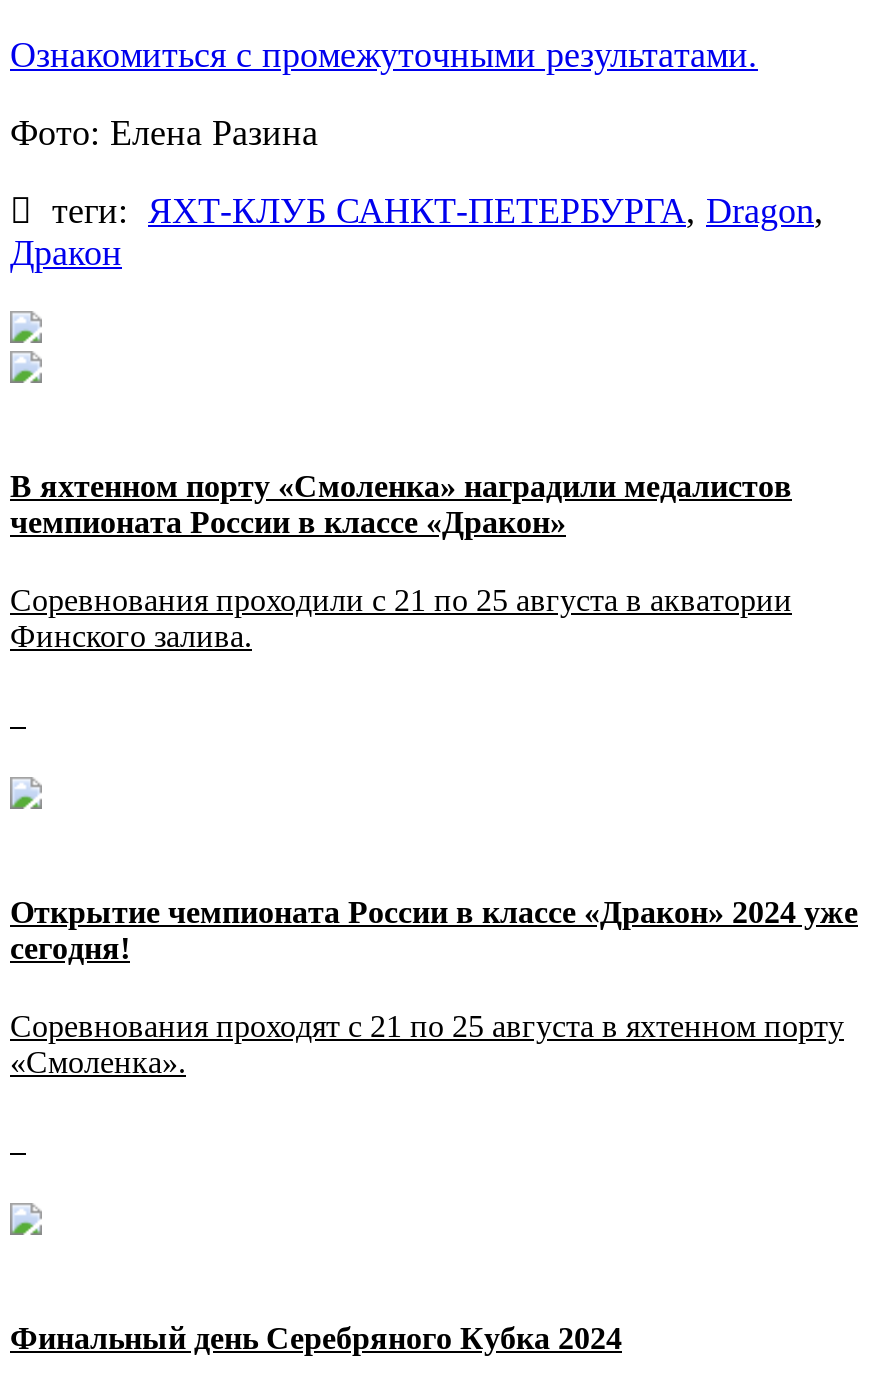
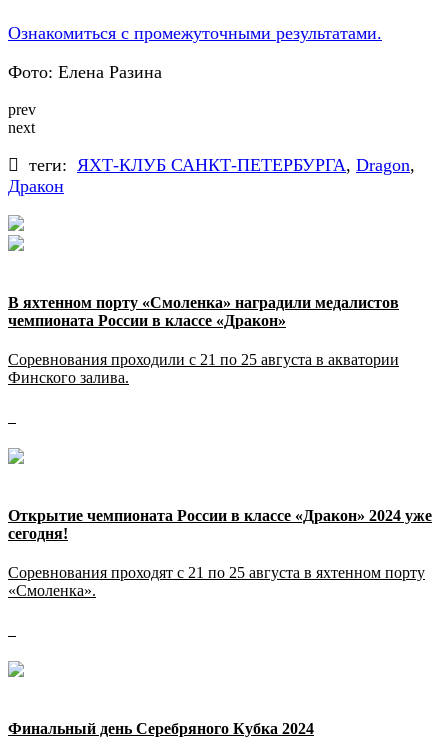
+ prev
+ next
